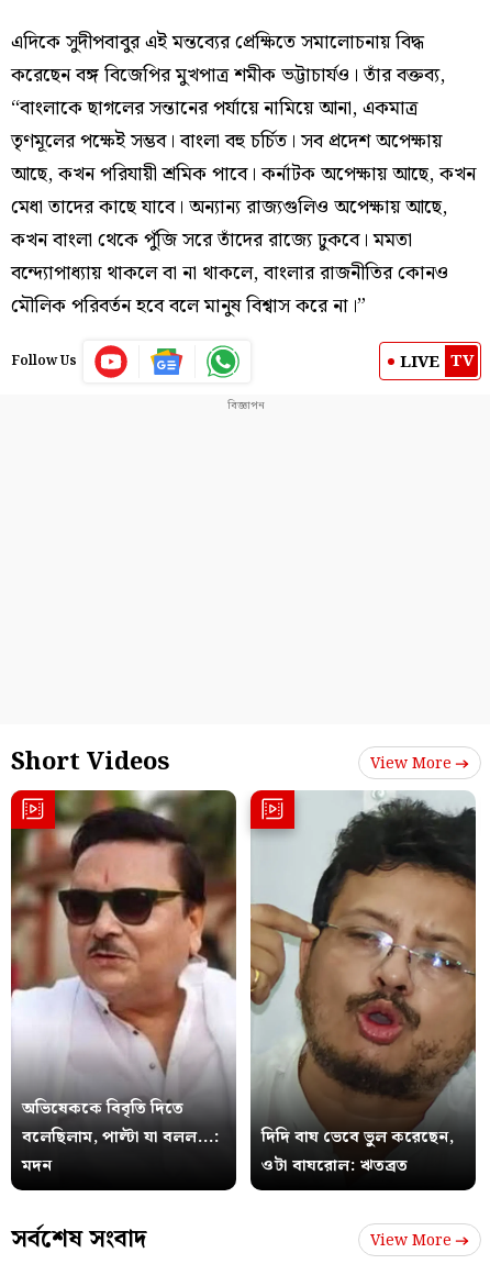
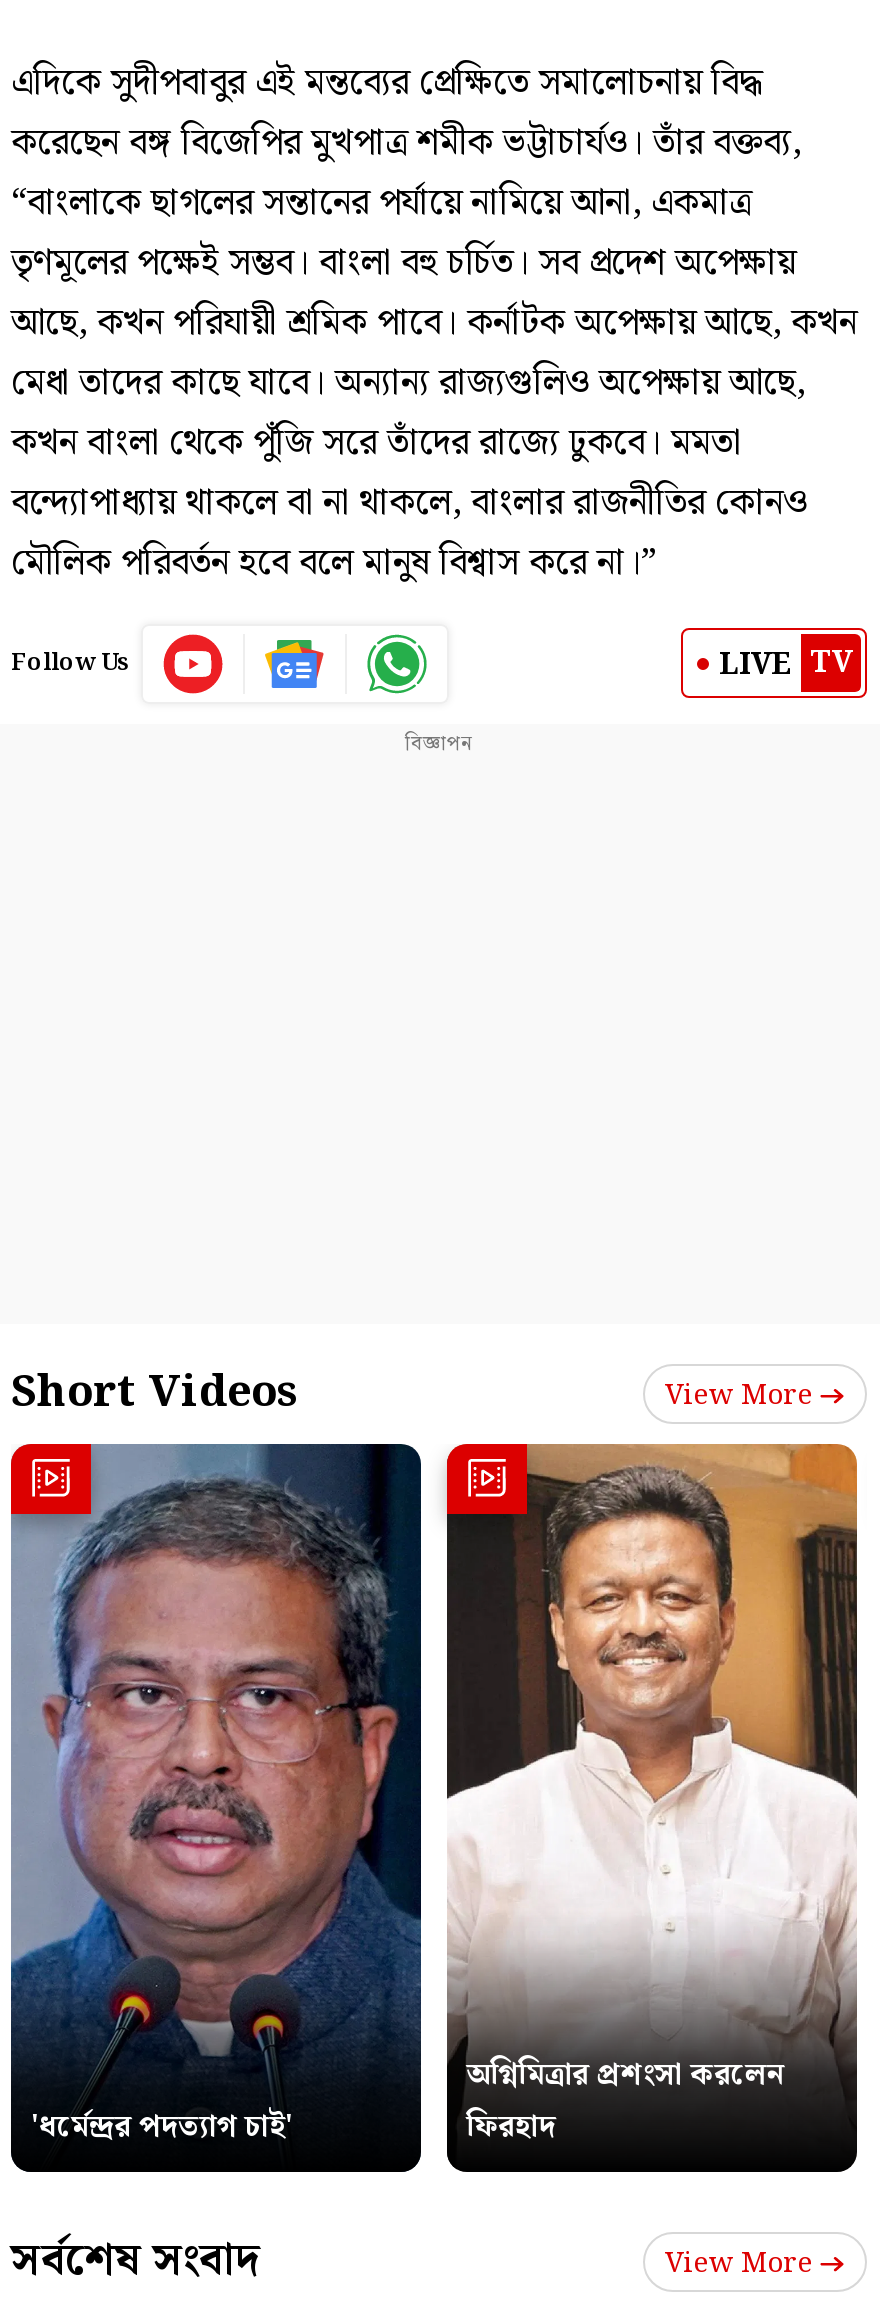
- [image]
- দিদি বাঘ ভেবে ভুল করেছেন,
- ওটা বাঘরোল: ঋতব্রত
+ [image]
+ অগ্নিমিত্রার প্রশংসা করলেন
+ ফিরহাদ

- [image]
+ [image]

- অভিষেককে বিবৃতি দিতে
- বলেছিলাম, পাল্টা যা বলল...:
- মদন
+ 'ধর্মেন্দ্রর পদত্যাগ চাই'
